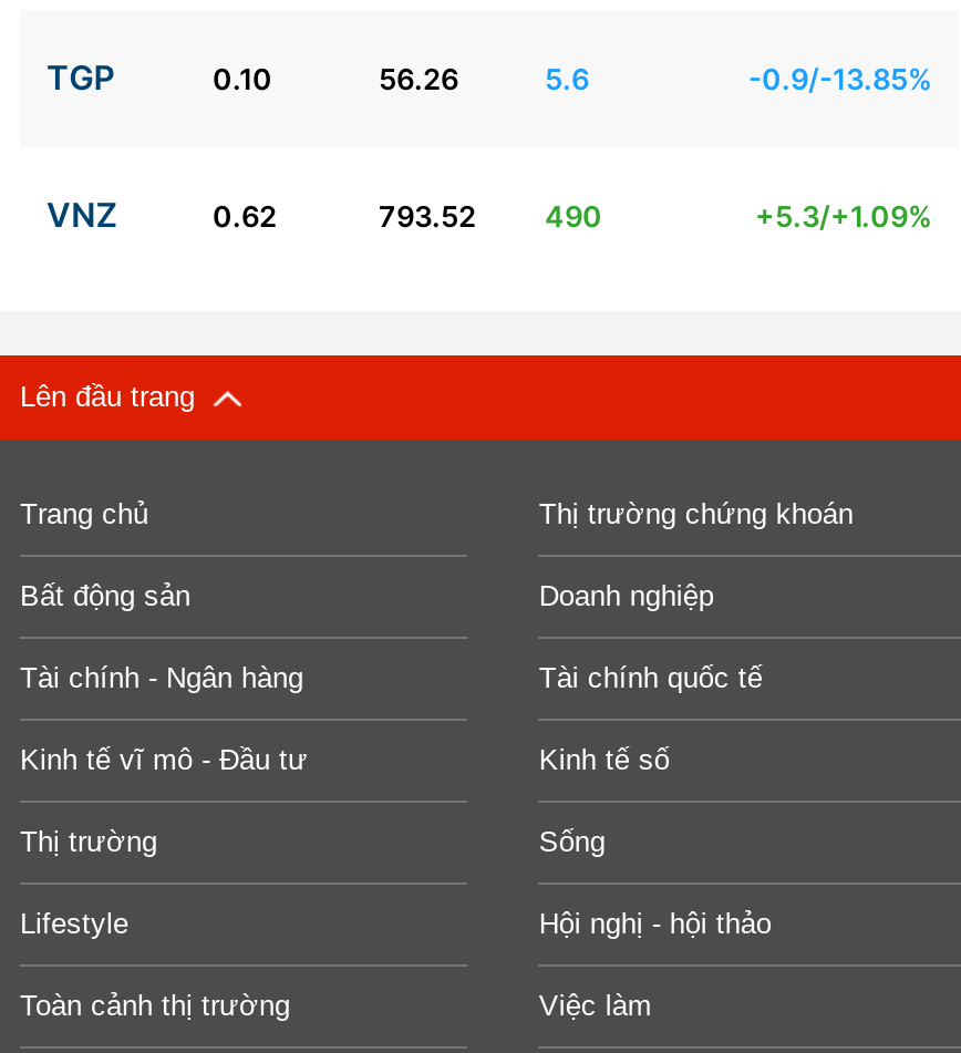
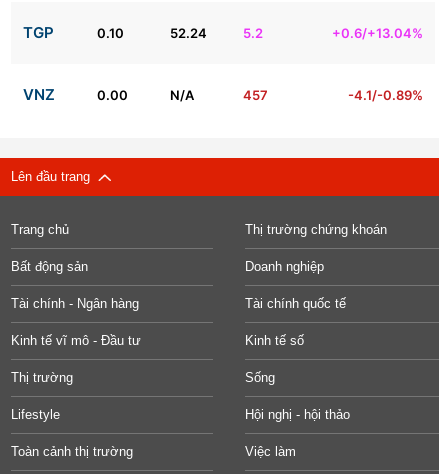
- 56.26
+ 52.24

- 5.6
+ 5.2

- -0.9/-13.85%
+ +0.6/+13.04%

- 0.62
- 793.52
- 490
- +5.3/+1.09%
+ 0.00
+ N/A
+ 457
+ -4.1/-0.89%
